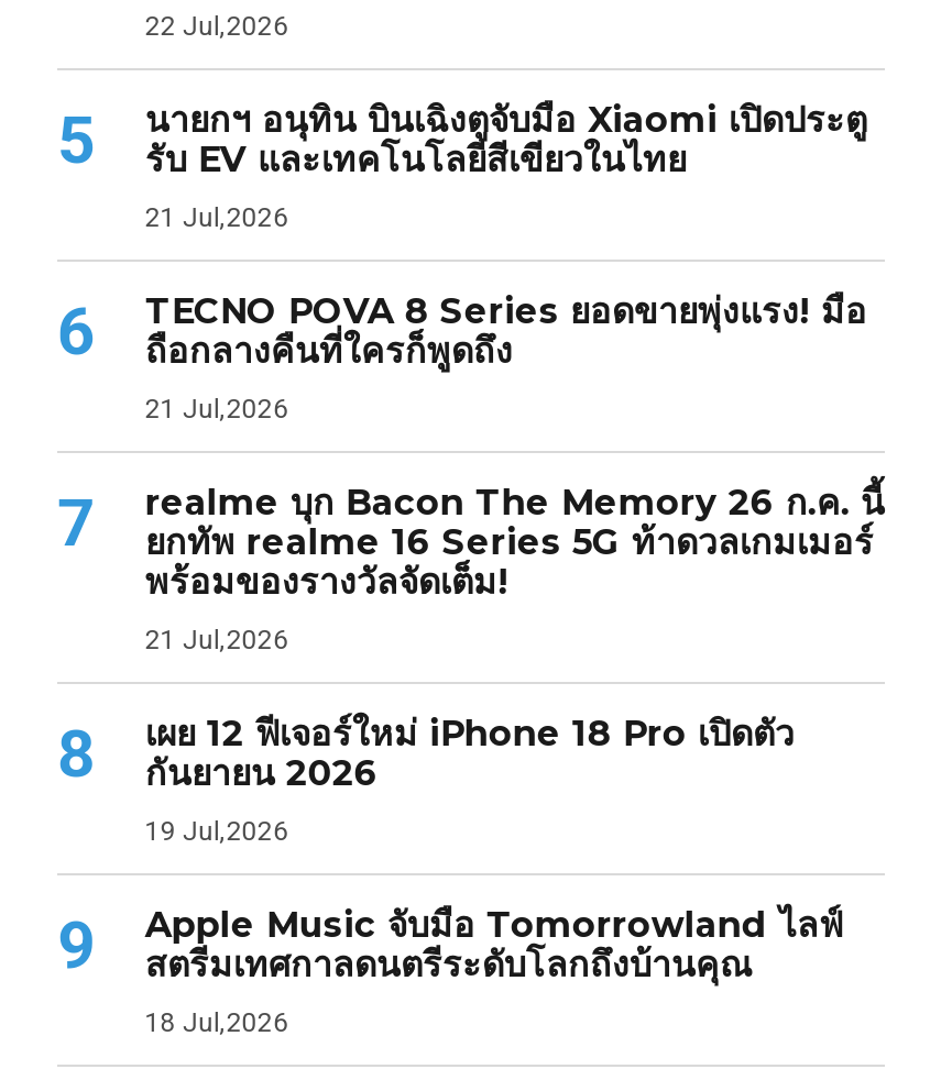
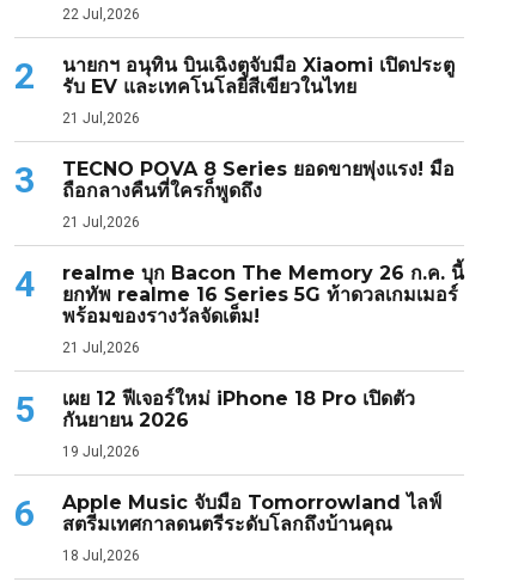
- 5
+ 2

- 6 TECNO POVA 8 Series ยอดขายพุ่งแรง! มือ ถือกลางคืนที่ใครก็พูดถึง
+ 3 TECNO POVA 8 Series ยอดขายพุ่งแรง! มือ ถือกลางคืนที่ใครก็พูดถึง

- 7 realme บุก Bacon The Memory 26 ก.ค. นี้ ยกทัพ realme 16 Series 5G ท้าดวลเกมเมอร์
+ 4 realme บุก Bacon The Memory 26 ก.ค. นี้ ยกทัพ realme 16 Series 5G ท้าดวลเกมเมอร์

- 8 เผย 12 ฟีเจอร์ใหม่ iPhone 18 Pro เปิดตัว กันยายน 2026
+ 5 เผย 12 ฟีเจอร์ใหม่ iPhone 18 Pro เปิดตัว กันยายน 2026

- 9 Apple Music จับมือ Tomorrowland ไลฟ์ สตรีมเทศกาลดนตรีระดับโลกถึงบ้านคุณ
+ 6 Apple Music จับมือ Tomorrowland ไลฟ์ สตรีมเทศกาลดนตรีระดับโลกถึงบ้านคุณ
